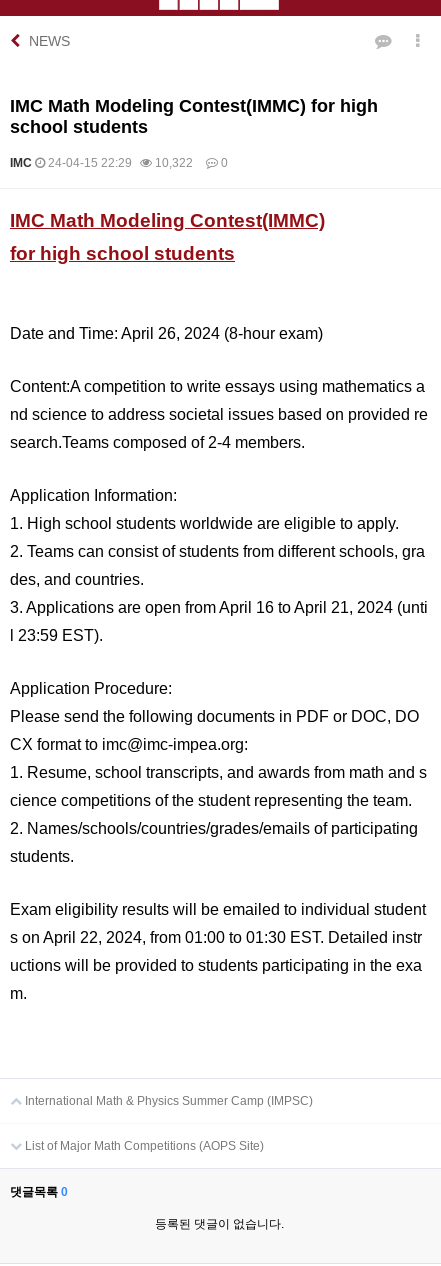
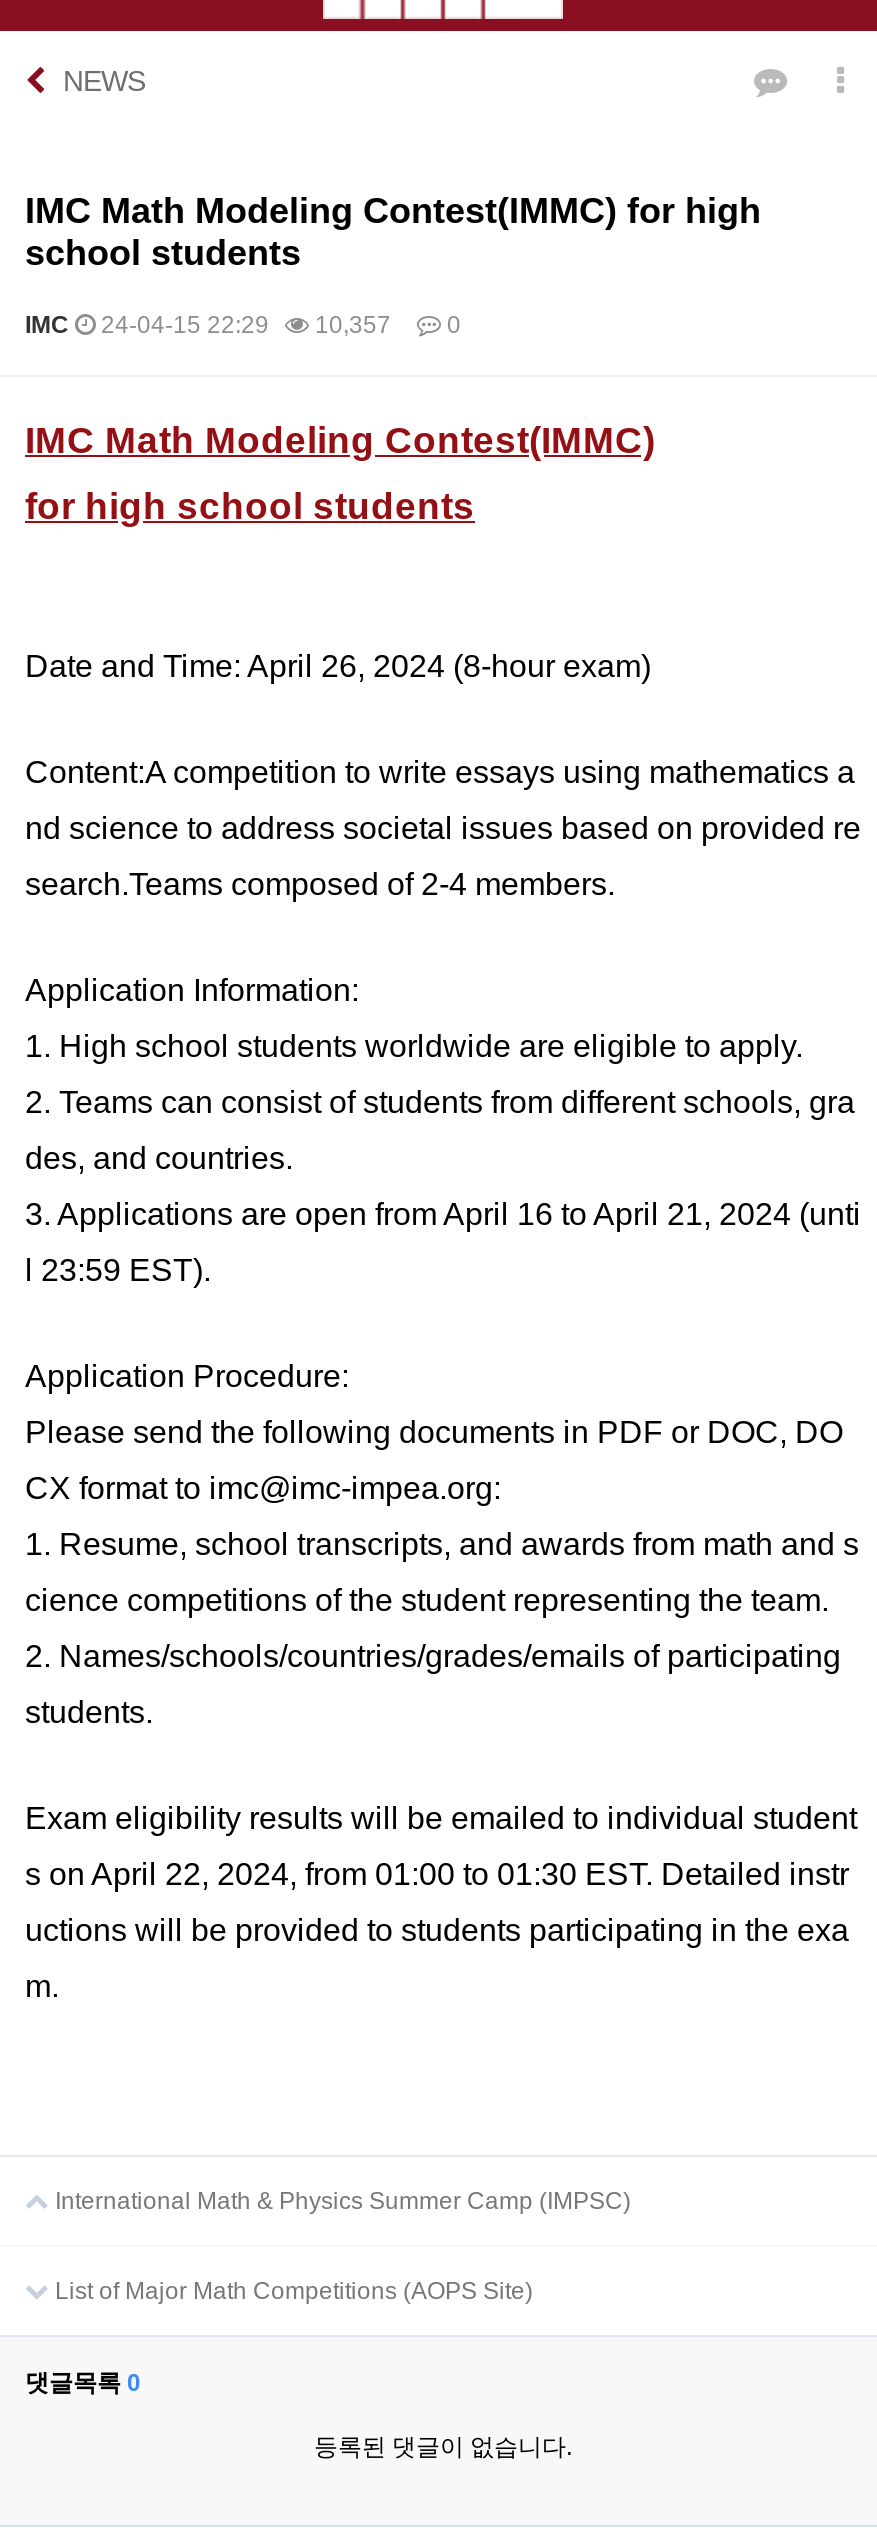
- IMC 24-04-15 22:29 10,322 0
+ IMC 24-04-15 22:29 10,357 0
